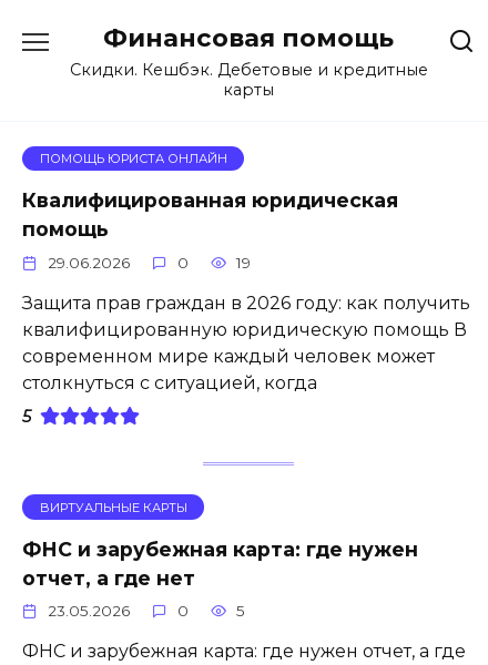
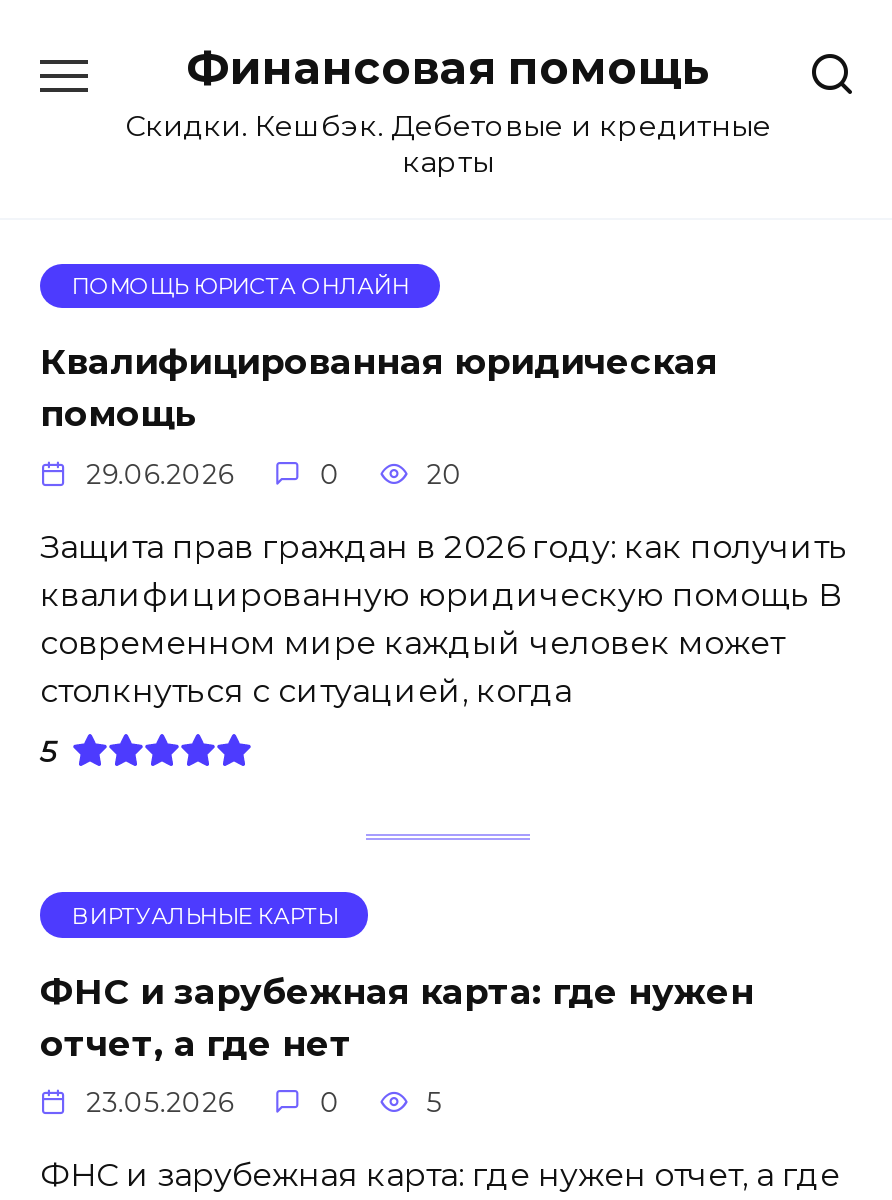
- 19
+ 20
